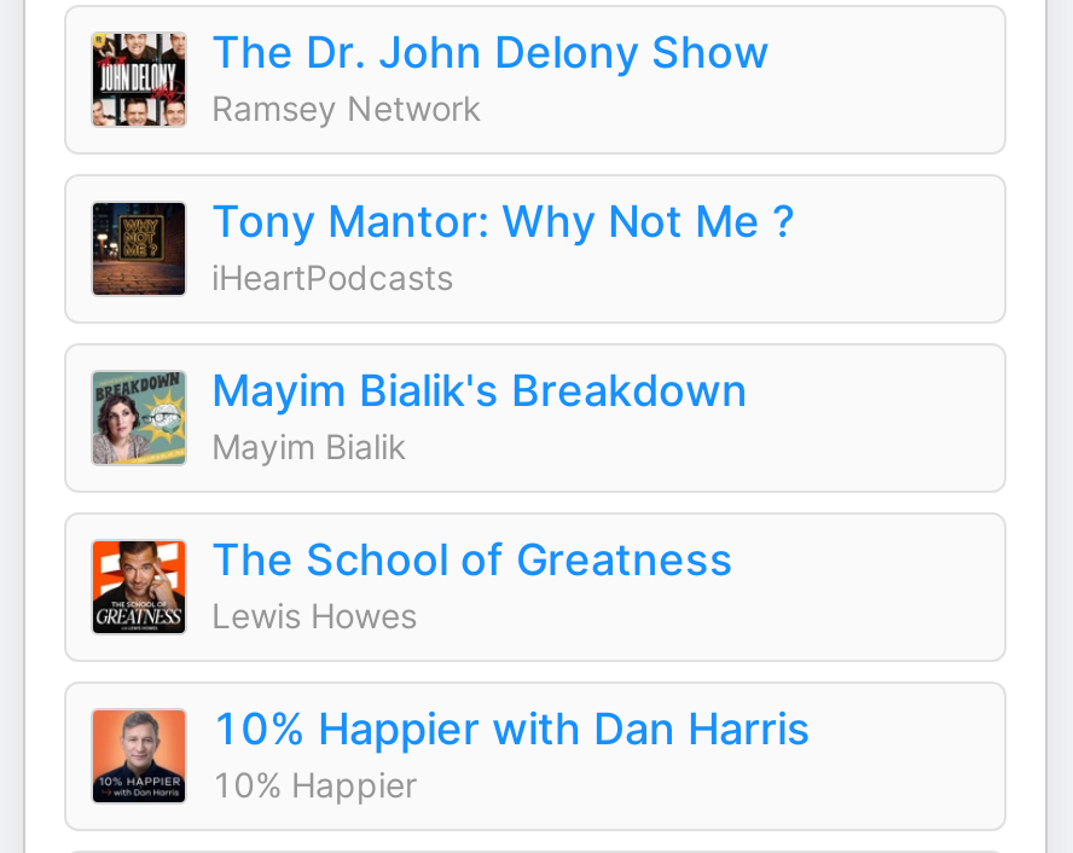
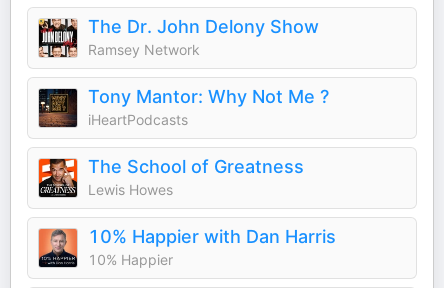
- [image]
- Mayim Bialik's Breakdown
- Mayim Bialik
